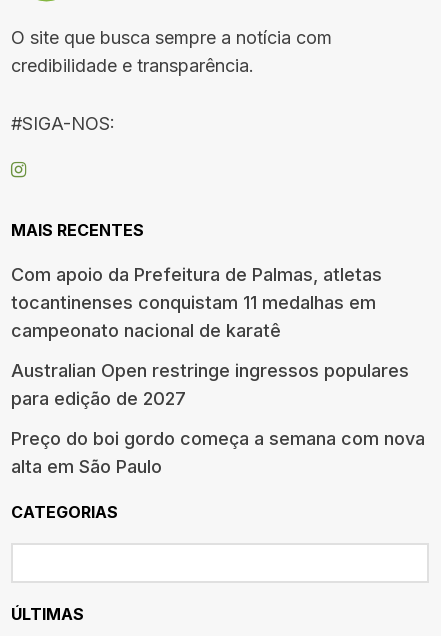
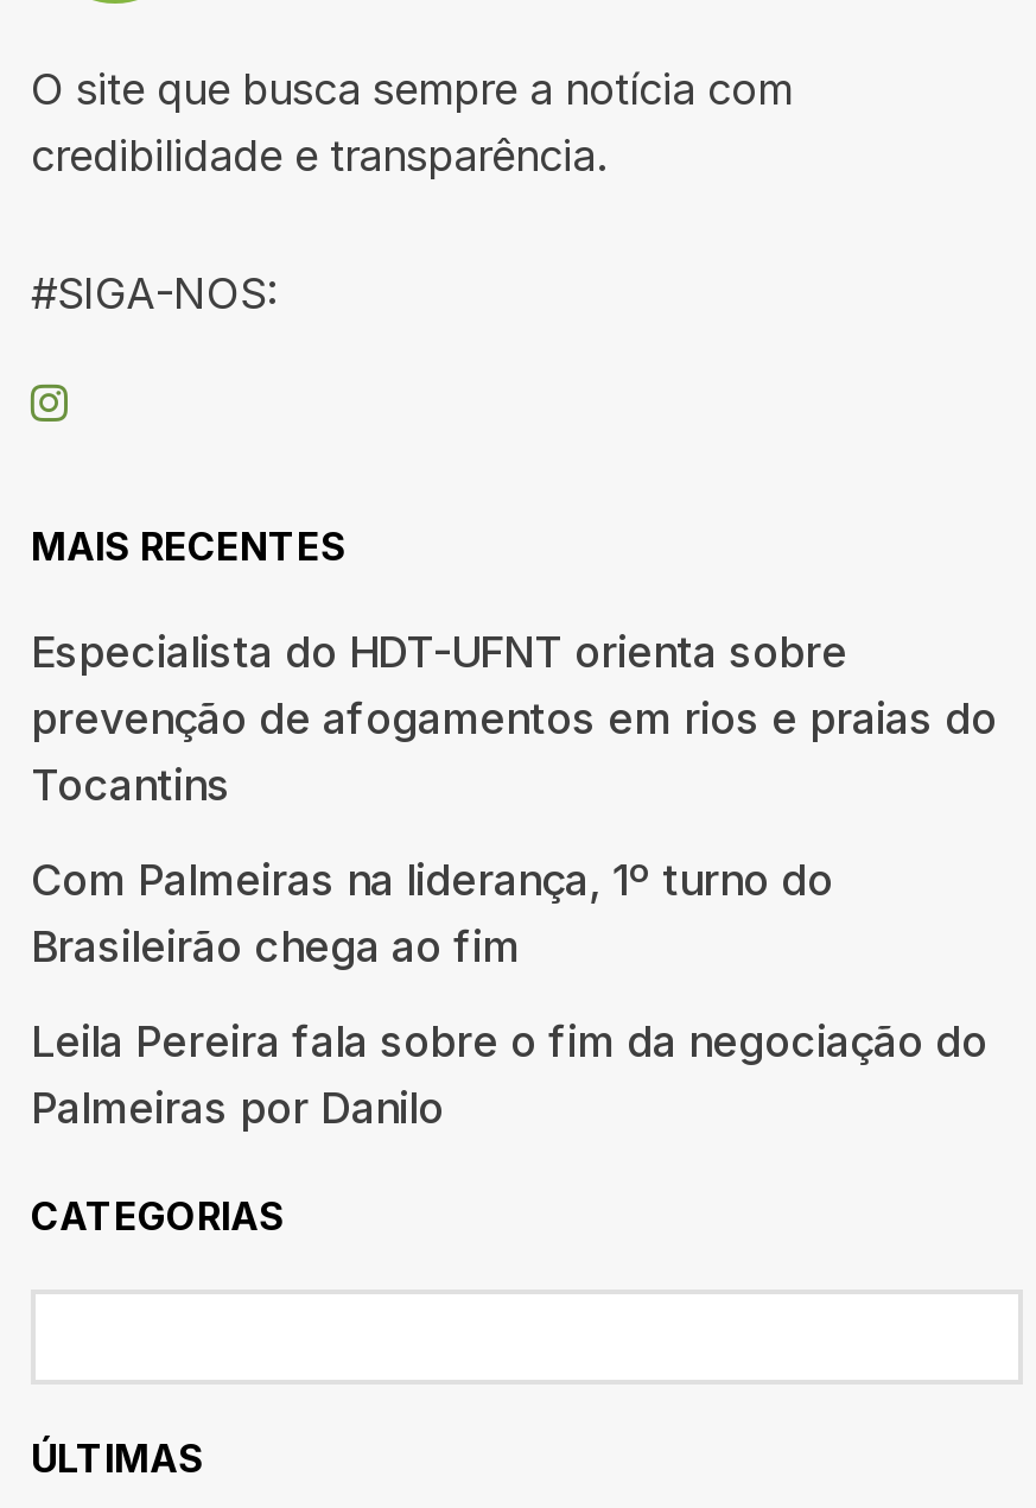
- Com apoio da Prefeitura de Palmas, atletas
- tocantinenses conquistam 11 medalhas em
- campeonato nacional de karatê
+ Especialista do HDT-UFNT orienta sobre
+ prevenção de afogamentos em rios e praias do
+ Tocantins

- Australian Open restringe ingressos populares
- para edição de 2027
+ Com Palmeiras na liderança, 1º turno do
+ Brasileirão chega ao fim

- Preço do boi gordo começa a semana com nova
- alta em São Paulo
+ Leila Pereira fala sobre o fim da negociação do
+ Palmeiras por Danilo
